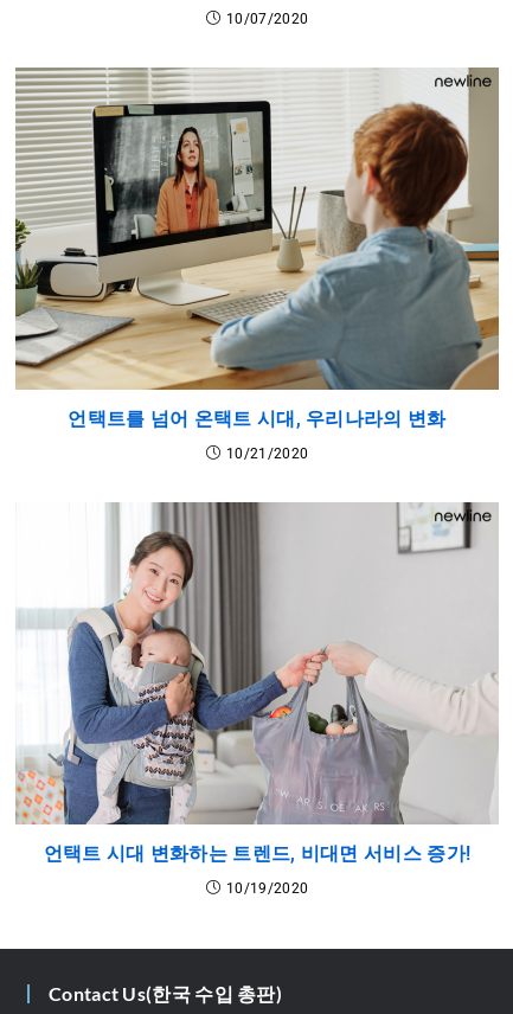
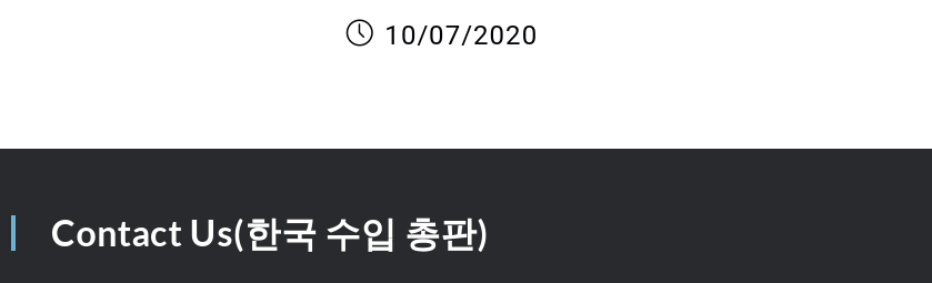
- [image]
- 언택트를 넘어 온택트 시대, 우리나라의 변화
- 10/21/2020

- [image]
- 언택트 시대 변화하는 트렌드, 비대면 서비스 증가!
- 10/19/2020
